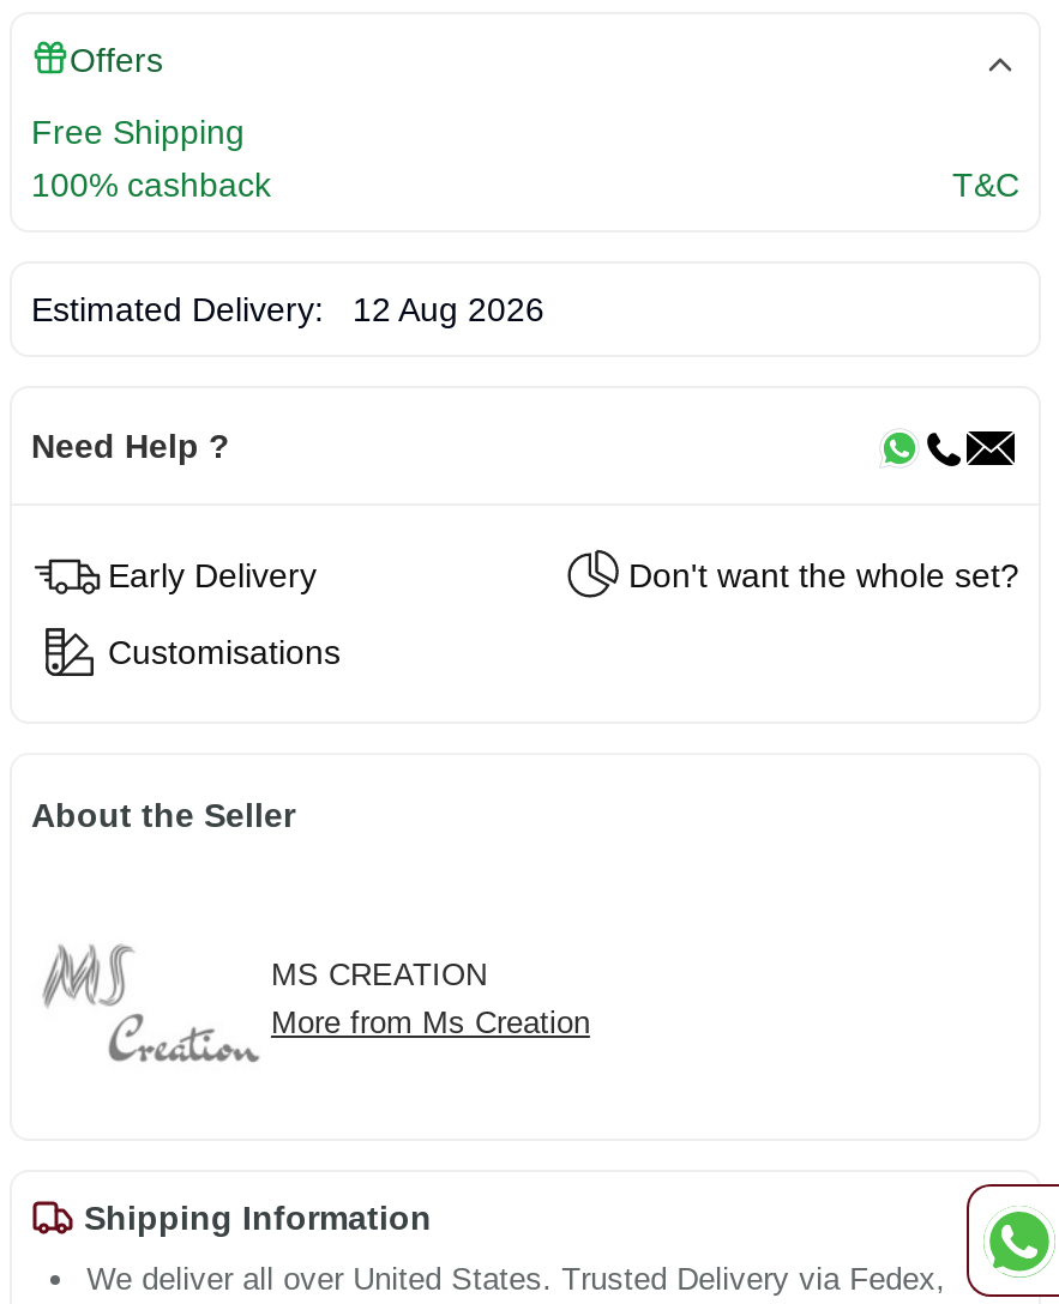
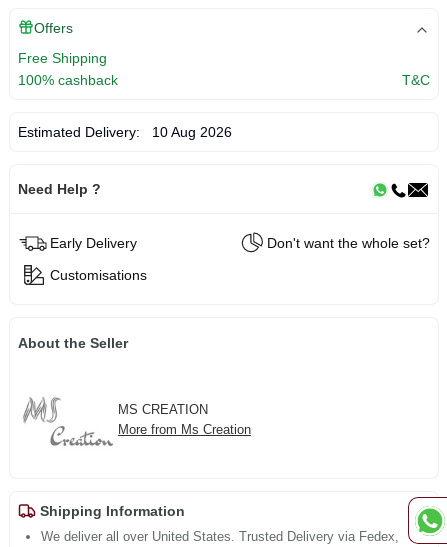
- Estimated Delivery: 12 Aug 2026
+ Estimated Delivery: 10 Aug 2026
